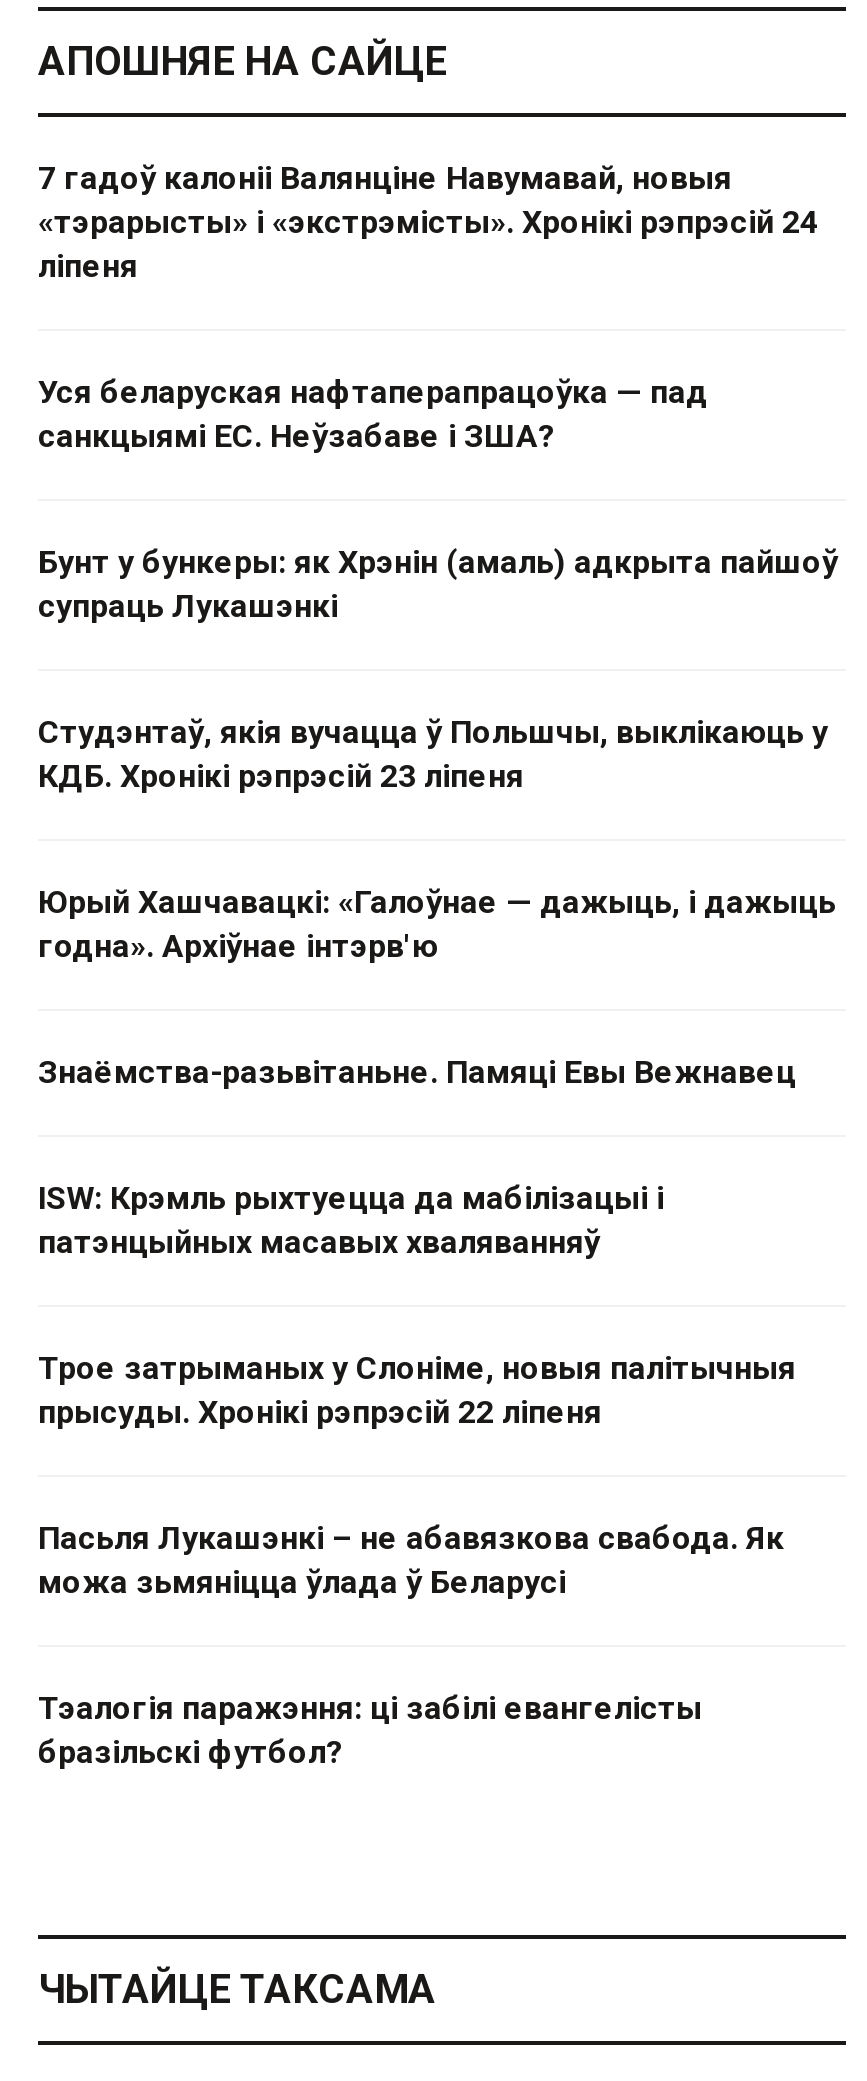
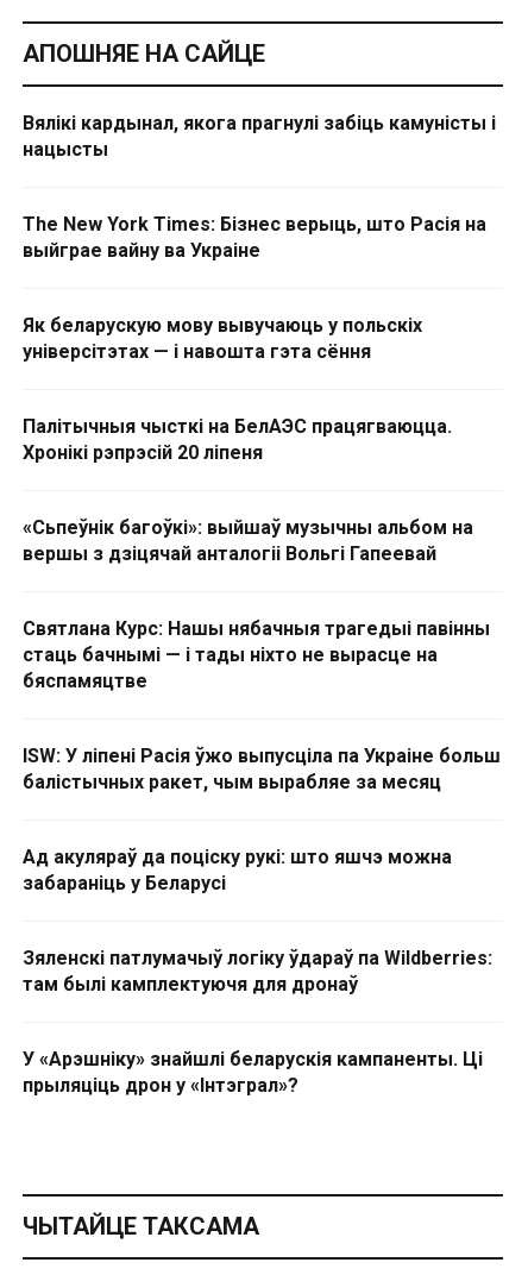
- 7 гадоў калоніі Валянціне Навумавай, новыя
- «тэрарысты» і «экстрэмісты». Хронікі рэпрэсій 24
- ліпеня
+ Вялікі кардынал, якога прагнулі забіць камуністы і
+ нацысты

- Уся беларуская нафтаперапрацоўка — пад
- санкцыямі ЕС. Неўзабаве і ЗША?
+ The New York Times: Бізнес верыць, што Расія на
+ выйграе вайну ва Украіне

- Бунт у бункеры: як Хрэнін (амаль) адкрыта пайшоў
- супраць Лукашэнкі
+ Як беларускую мову вывучаюць у польскіх
+ універсітэтах — і навошта гэта сёння

- Студэнтаў, якія вучацца ў Польшчы, выклікаюць у
- КДБ. Хронікі рэпрэсій 23 ліпеня
+ Палітычныя чысткі на БелАЭС працягваюцца.
+ Хронікі рэпрэсій 20 ліпеня

- Юрый Хашчавацкі: «Галоўнае — дажыць, і дажыць
- годна». Архіўнае інтэрв'ю
+ «Сьпеўнік багоўкі»: выйшаў музычны альбом на
+ вершы з дзіцячай анталогіі Вольгі Гапеевай

- Знаёмства-разьвітаньне. Памяці Евы Вежнавец
+ Святлана Курс: Нашы нябачныя трагедыі павінны
+ стаць бачнымі — і тады ніхто не вырасце на
+ бяспамяцтве

- ISW: Крэмль рыхтуецца да мабілізацыі і
- патэнцыйных масавых хваляванняў
+ ISW: У ліпені Расія ўжо выпусціла па Украіне больш
+ балістычных ракет, чым вырабляе за месяц

- Трое затрыманых у Слоніме, новыя палітычныя
- прысуды. Хронікі рэпрэсій 22 ліпеня
+ Ад акуляраў да поціску рукі: што яшчэ можна
+ забараніць у Беларусі

- Пасьля Лукашэнкі – не абавязкова свабода. Як
- можа зьмяніцца ўлада ў Беларусі
+ Зяленскі патлумачыў логіку ўдараў па Wildberries:
+ там былі камплектуючя для дронаў

- Тэалогія паражэння: ці забілі евангелісты
- бразільскі футбол?
+ У «Арэшніку» знайшлі беларускія кампаненты. Ці
+ прыляціць дрон у «Інтэграл»?
